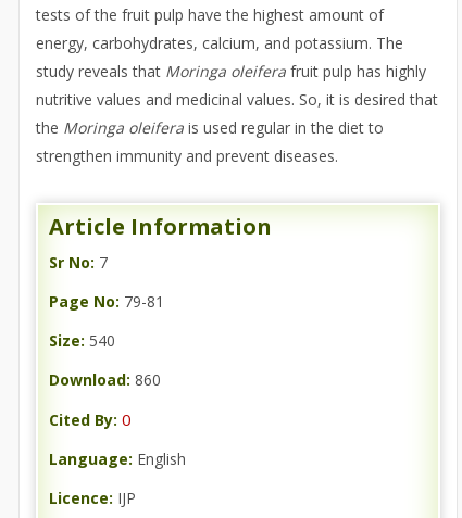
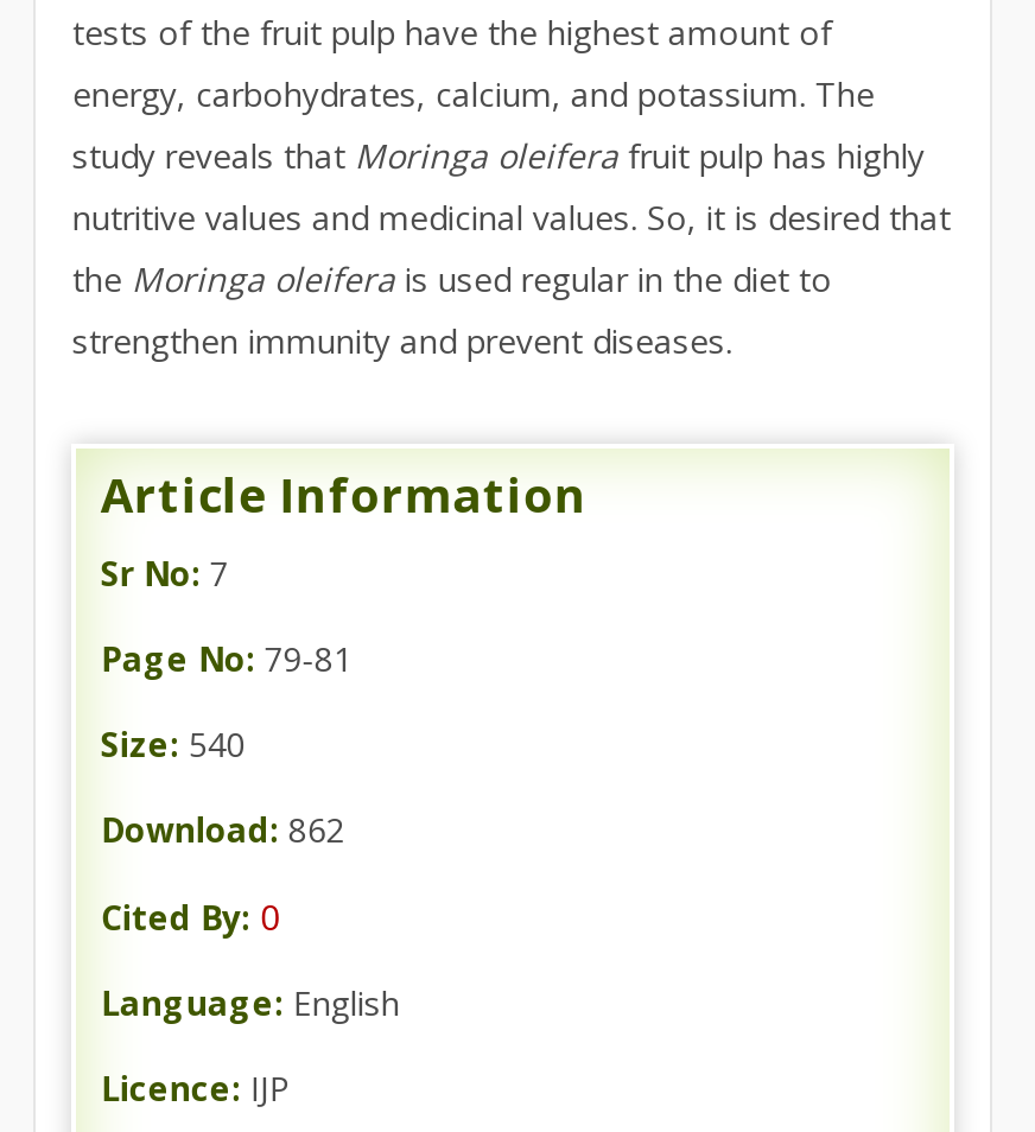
- Download: 860
+ Download: 862
